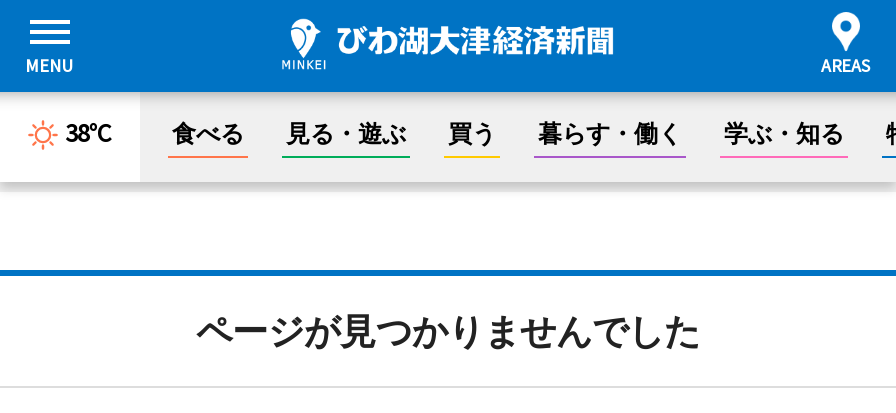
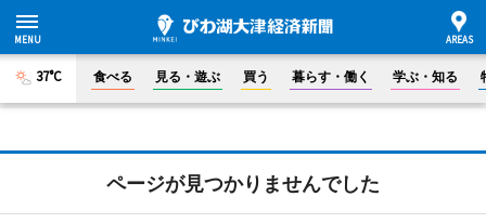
- 38°C
+ 37°C
